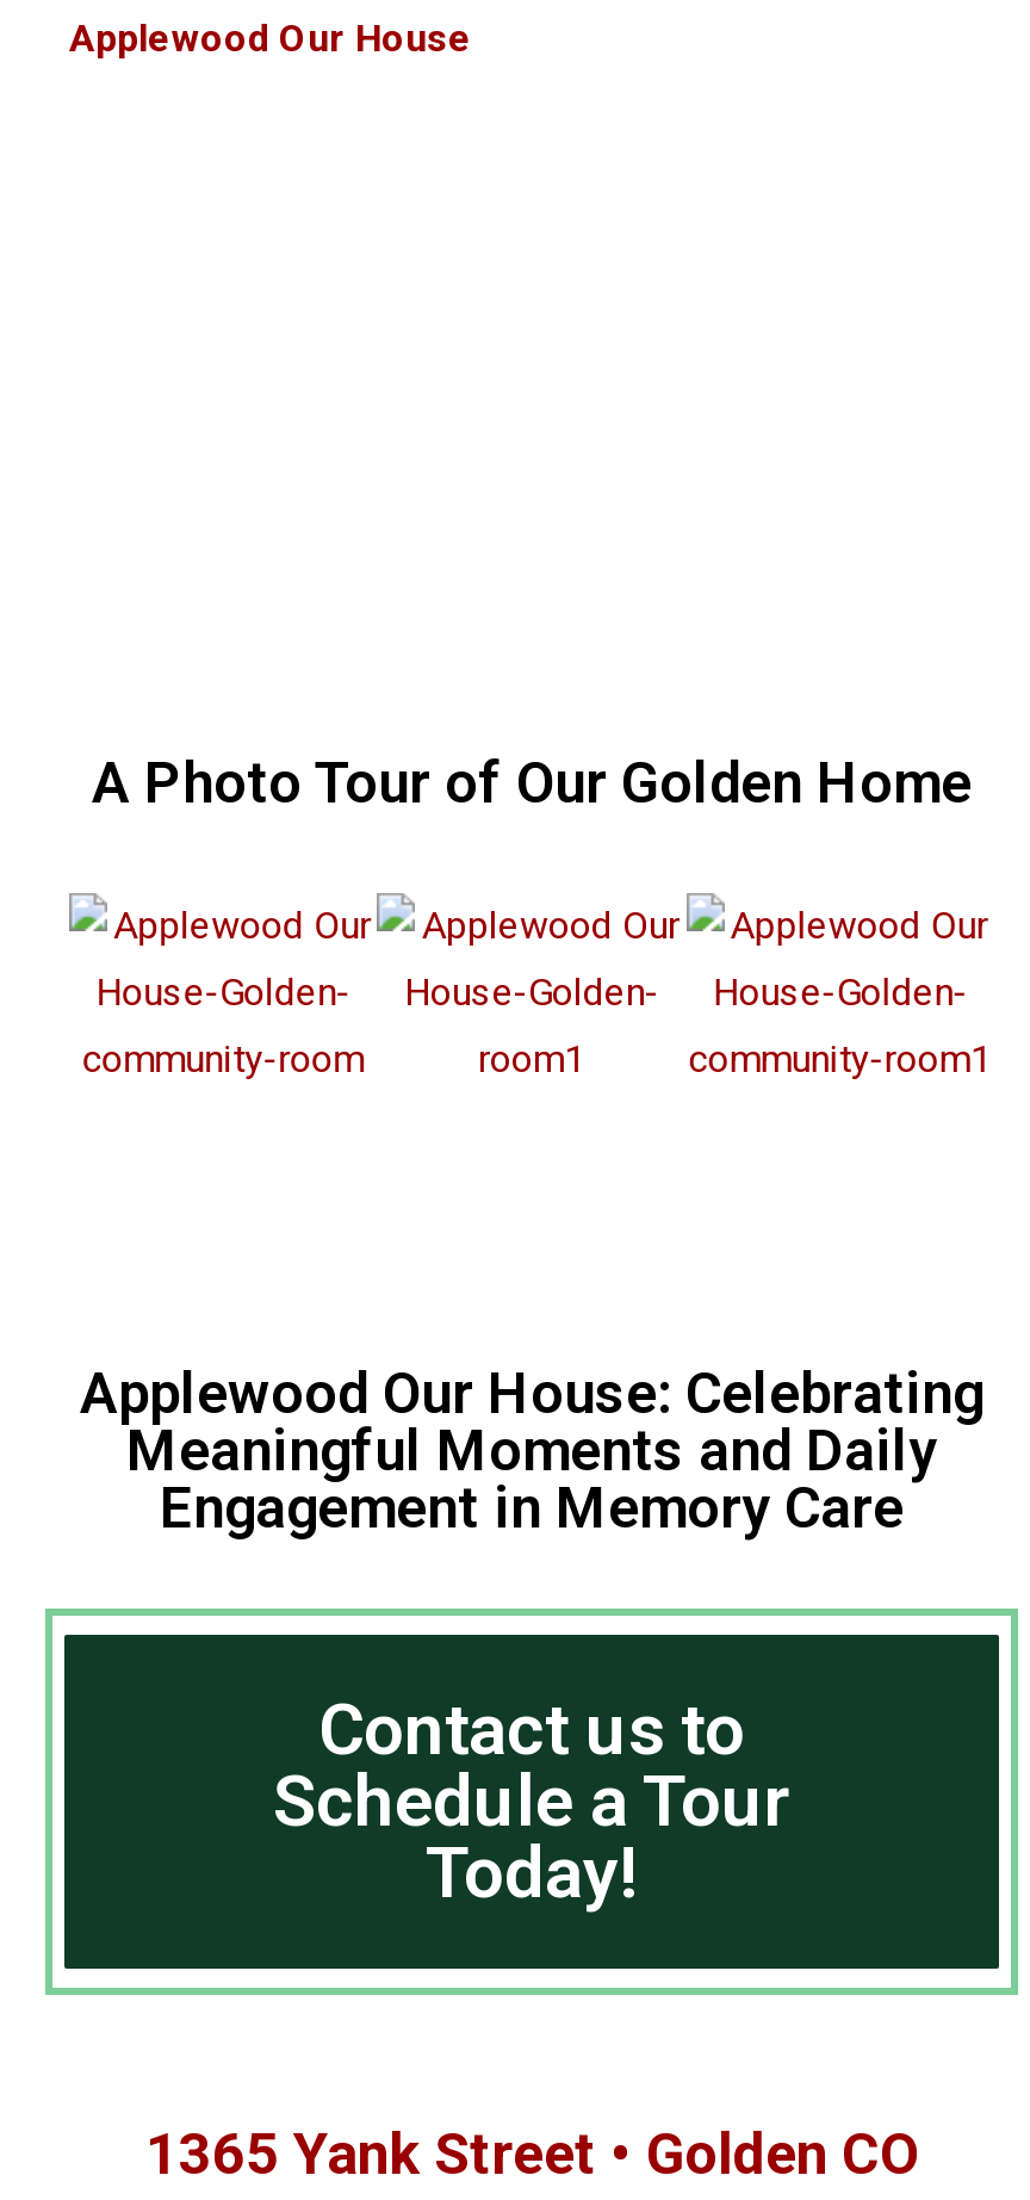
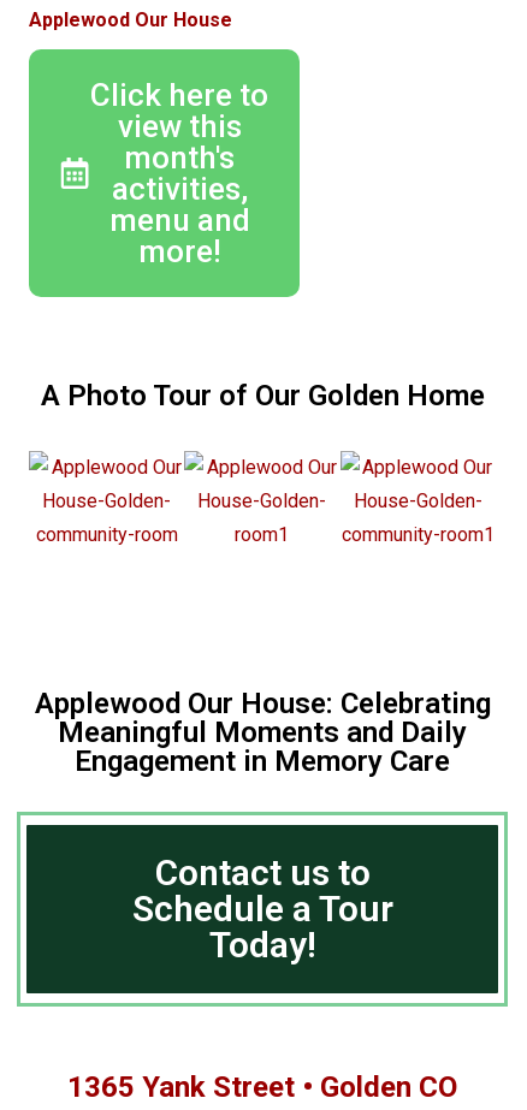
+ [image]
+ Click here to
+ view this
+ month's
+ activities,
+ menu and
+ more!
